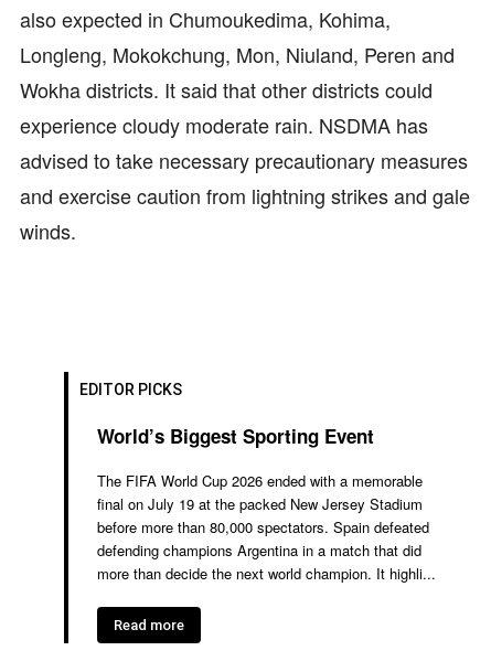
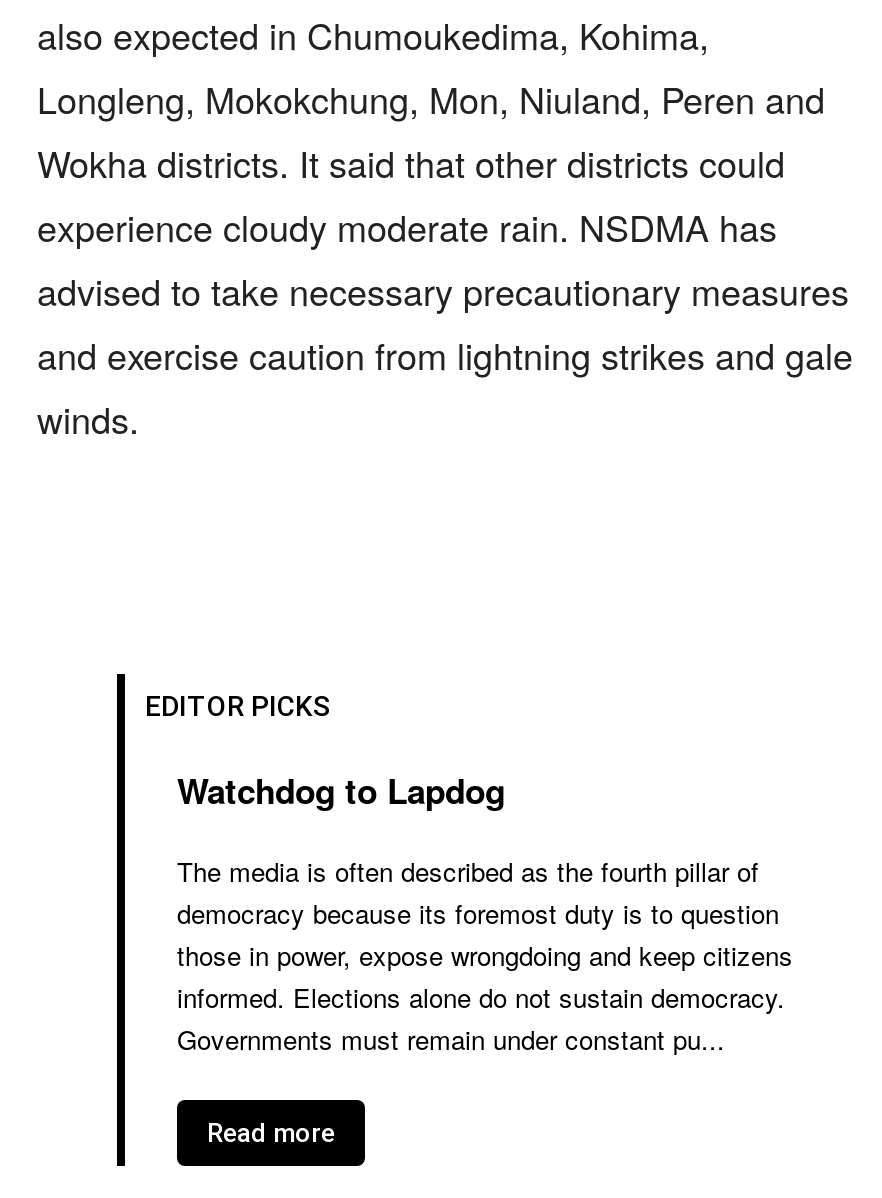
- World’s Biggest Sporting Event
+ Watchdog to Lapdog

- The FIFA World Cup 2026 ended with a memorable
- final on July 19 at the packed New Jersey Stadium
- before more than 80,000 spectators. Spain defeated
- defending champions Argentina in a match that did
- more than decide the next world champion. It highli...
+ The media is often described as the fourth pillar of
+ democracy because its foremost duty is to question
+ those in power, expose wrongdoing and keep citizens
+ informed. Elections alone do not sustain democracy.
+ Governments must remain under constant pu...
